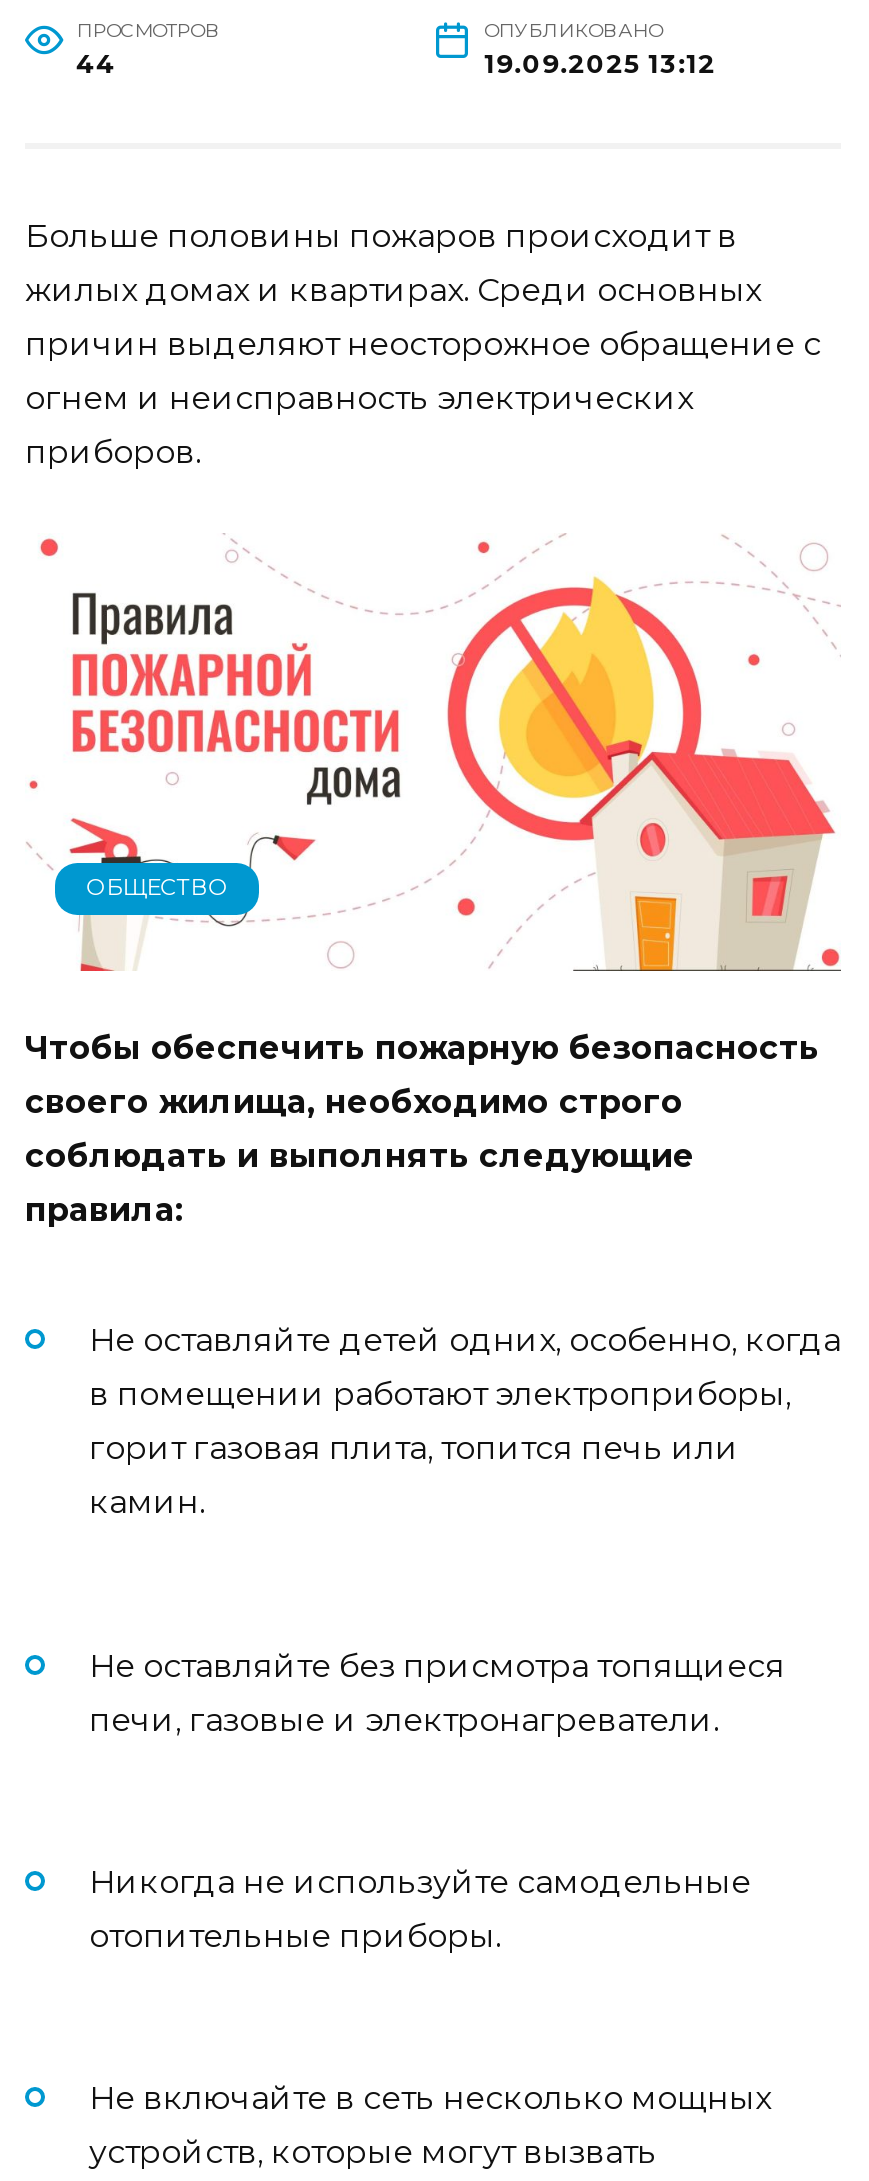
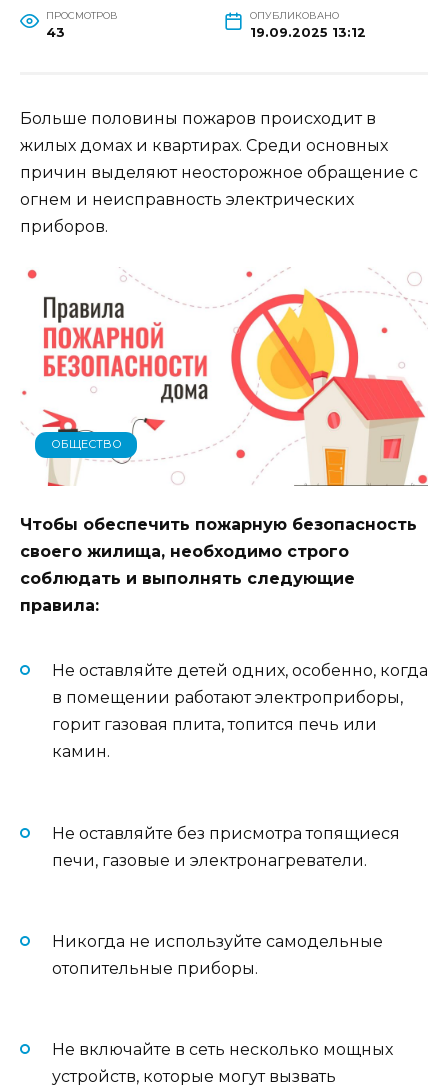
- 44
+ 43
